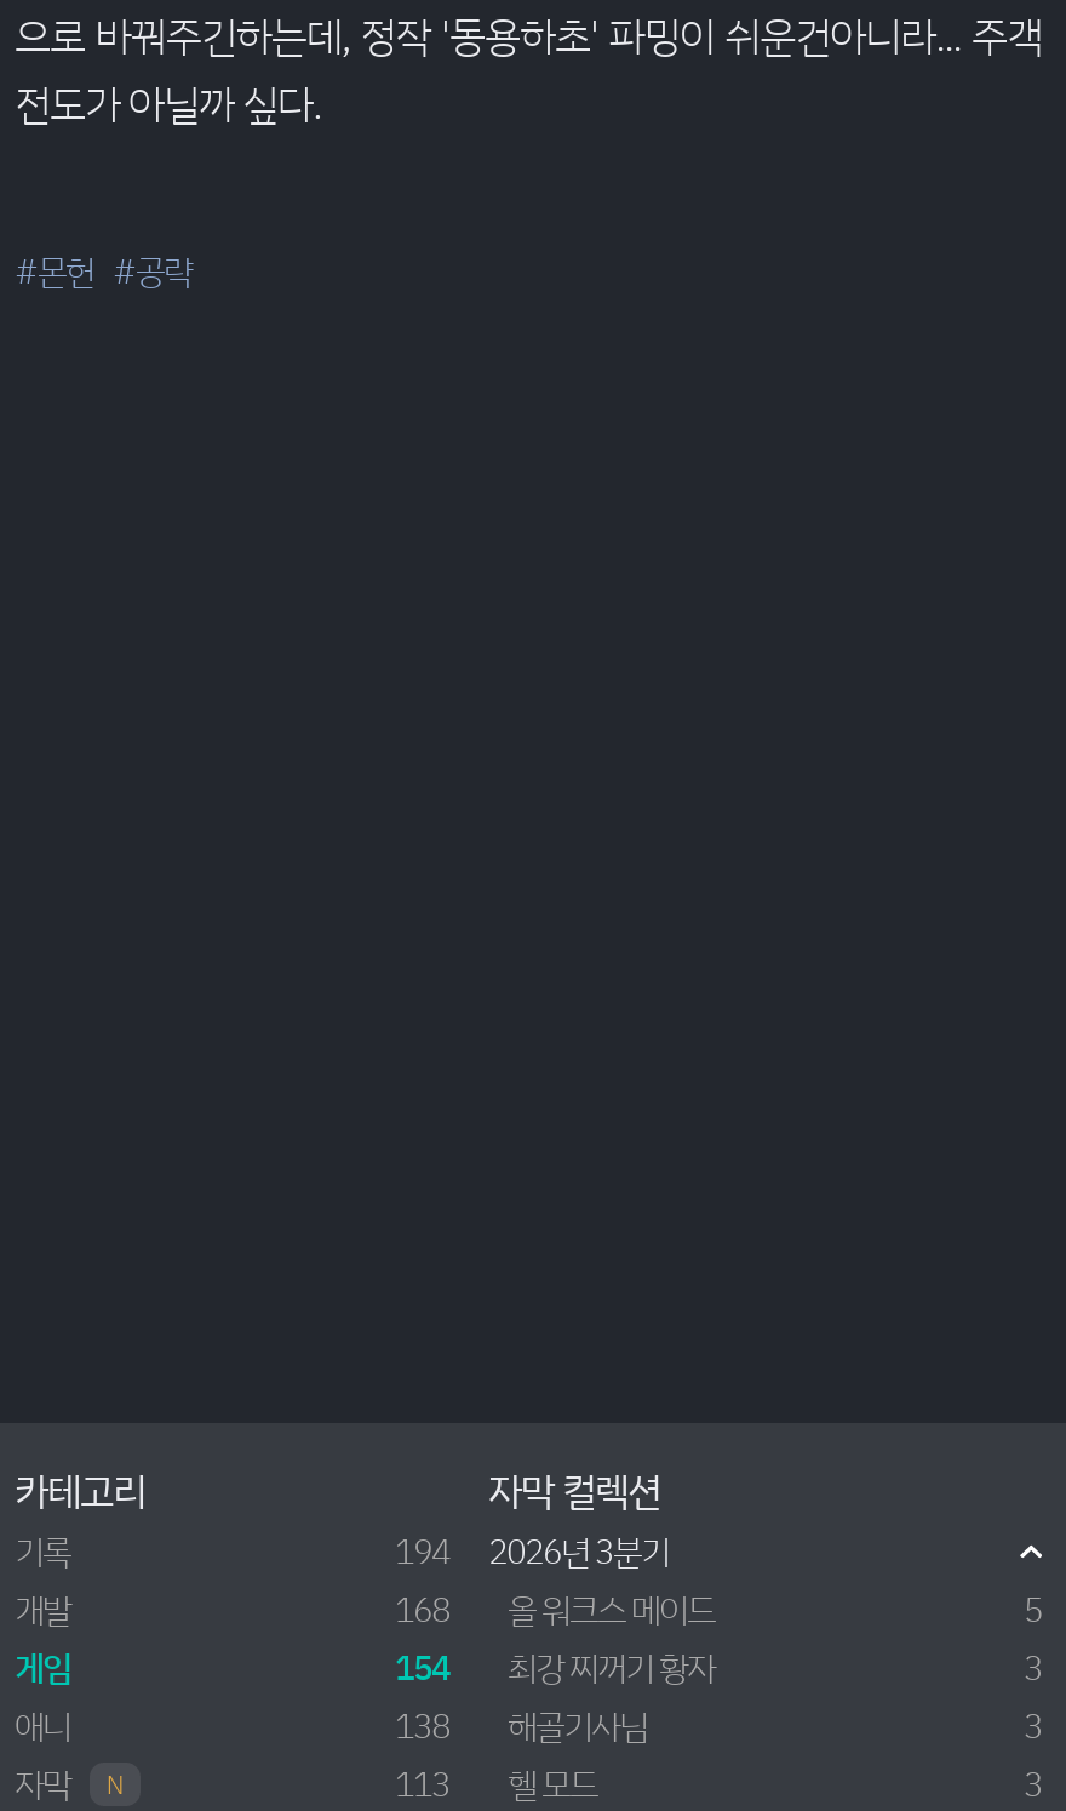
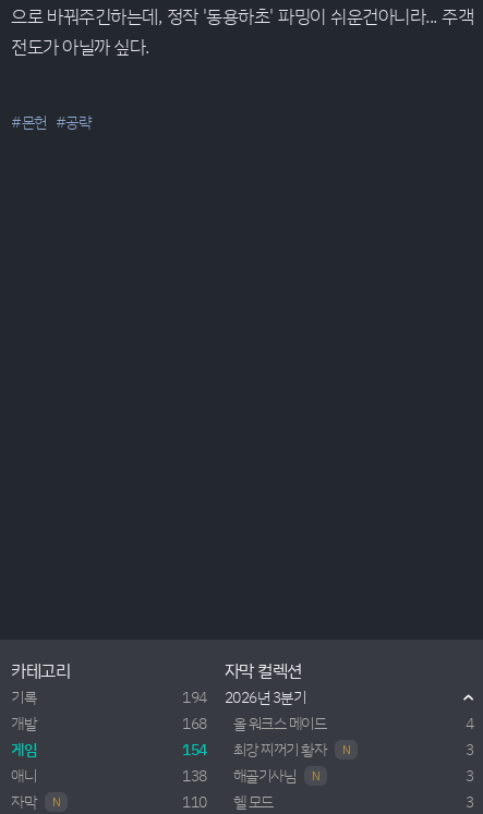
- 5
+ 4

+ N

- 113 헬 모드
+ 110 헬 모드

+ N
